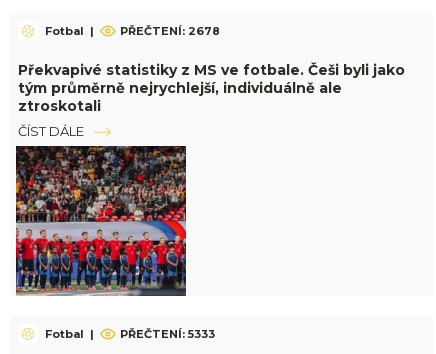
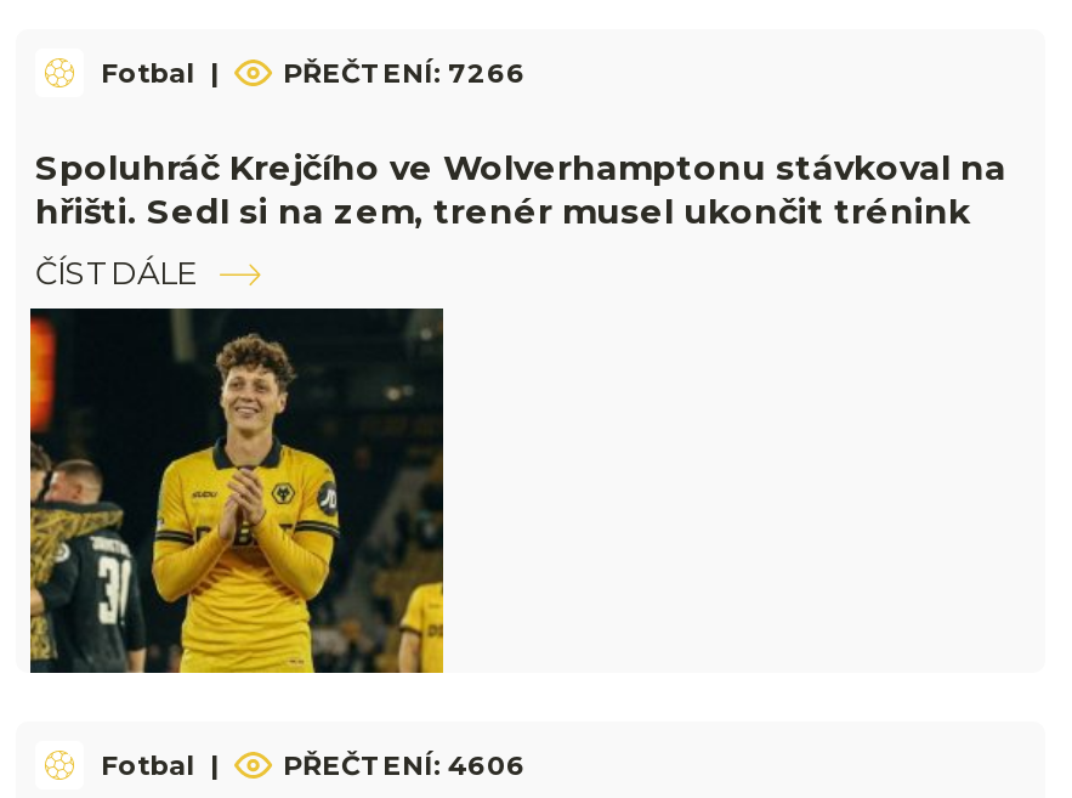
- PŘEČTENÍ: 2678
+ PŘEČTENÍ: 7266

- Překvapivé statistiky z MS ve fotbale. Češi byli jako
- tým průměrně nejrychlejší, individuálně ale
- ztroskotali
+ Spoluhráč Krejčího ve Wolverhamptonu stávkoval na
+ hřišti. Sedl si na zem, trenér musel ukončit trénink

- [image]
- PŘEČTENÍ: 5333
+ [image]
+ PŘEČTENÍ: 4606
